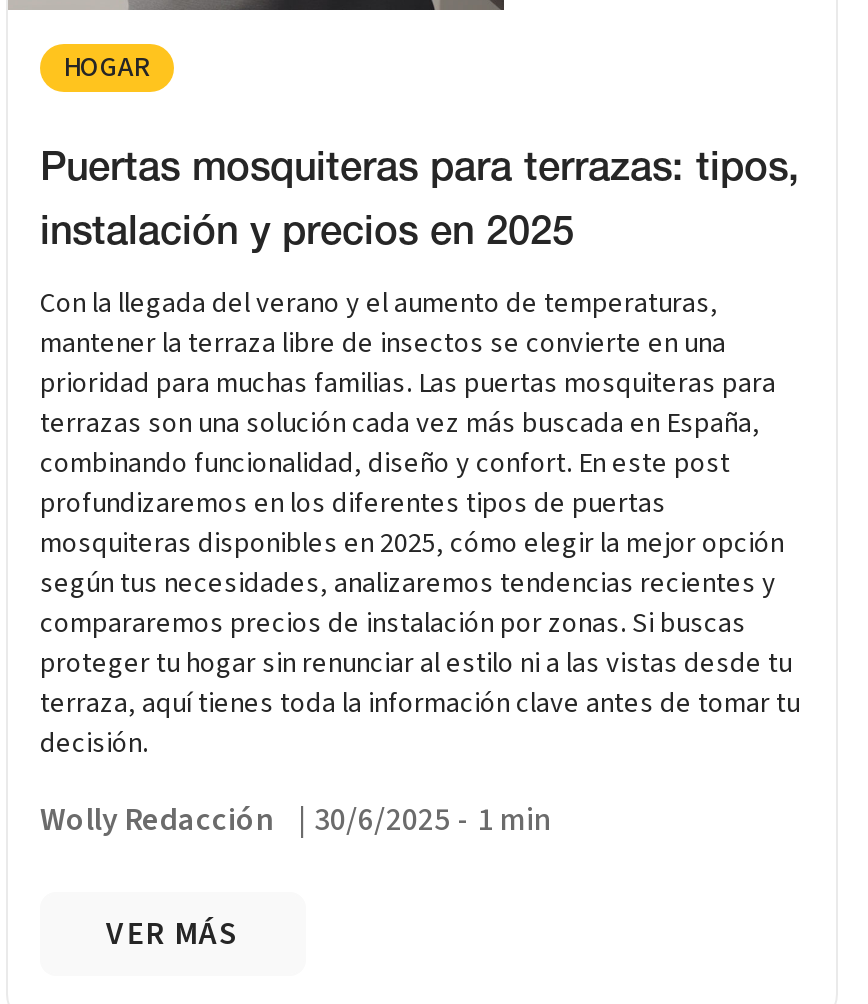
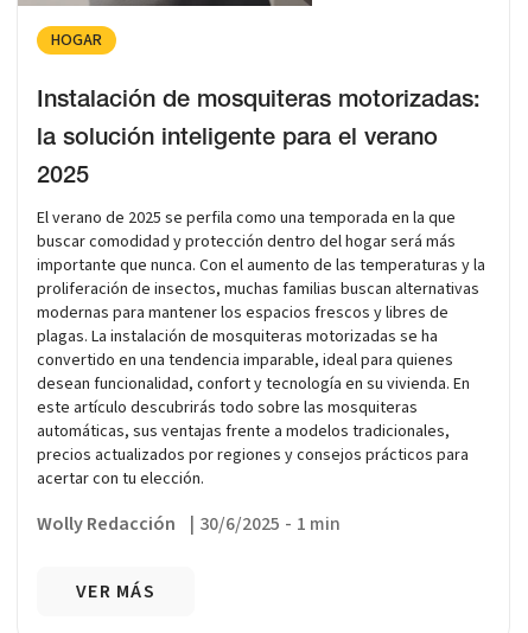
- Puertas mosquiteras para terrazas: tipos,
- instalación y precios en 2025
- Con la llegada del verano y el aumento de temperaturas,
- mantener la terraza libre de insectos se convierte en una
- prioridad para muchas familias. Las puertas mosquiteras para
- terrazas son una solución cada vez más buscada en España,
- combinando funcionalidad, diseño y confort. En este post
- profundizaremos en los diferentes tipos de puertas
- mosquiteras disponibles en 2025, cómo elegir la mejor opción
- según tus necesidades, analizaremos tendencias recientes y
- compararemos precios de instalación por zonas. Si buscas
- proteger tu hogar sin renunciar al estilo ni a las vistas desde tu
- terraza, aquí tienes toda la información clave antes de tomar tu
- decisión.
+ Instalación de mosquiteras motorizadas:
+ la solución inteligente para el verano
+ 2025
+ El verano de 2025 se perfila como una temporada en la que
+ buscar comodidad y protección dentro del hogar será más
+ importante que nunca. Con el aumento de las temperaturas y la
+ proliferación de insectos, muchas familias buscan alternativas
+ modernas para mantener los espacios frescos y libres de
+ plagas. La instalación de mosquiteras motorizadas se ha
+ convertido en una tendencia imparable, ideal para quienes
+ desean funcionalidad, confort y tecnología en su vivienda. En
+ este artículo descubrirás todo sobre las mosquiteras
+ automáticas, sus ventajas frente a modelos tradicionales,
+ precios actualizados por regiones y consejos prácticos para
+ acertar con tu elección.
